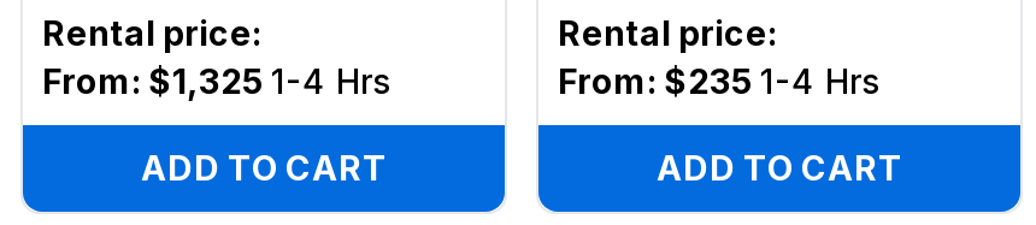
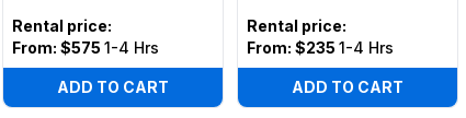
- From: $1,325 1-4 Hrs
+ From: $575 1-4 Hrs
